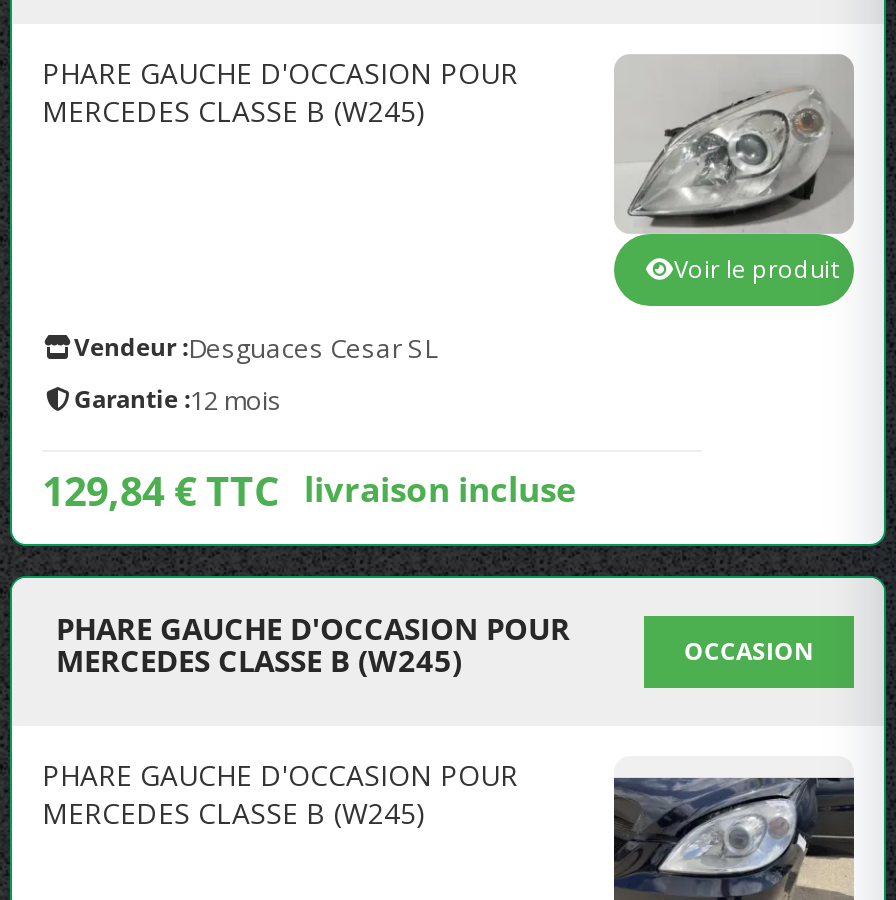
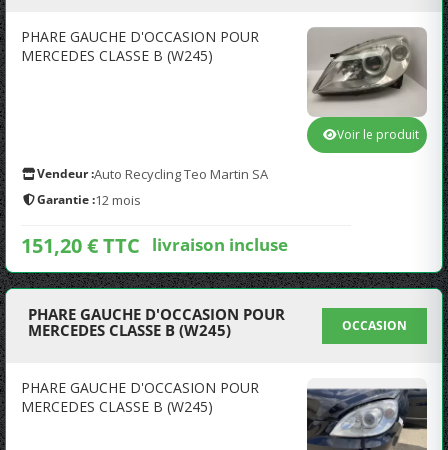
- [image]
+ [image]

- Vendeur : Desguaces Cesar SL
+ Vendeur : Auto Recycling Teo Martin SA

- 129,84 € TTC livraison incluse
+ 151,20 € TTC livraison incluse
